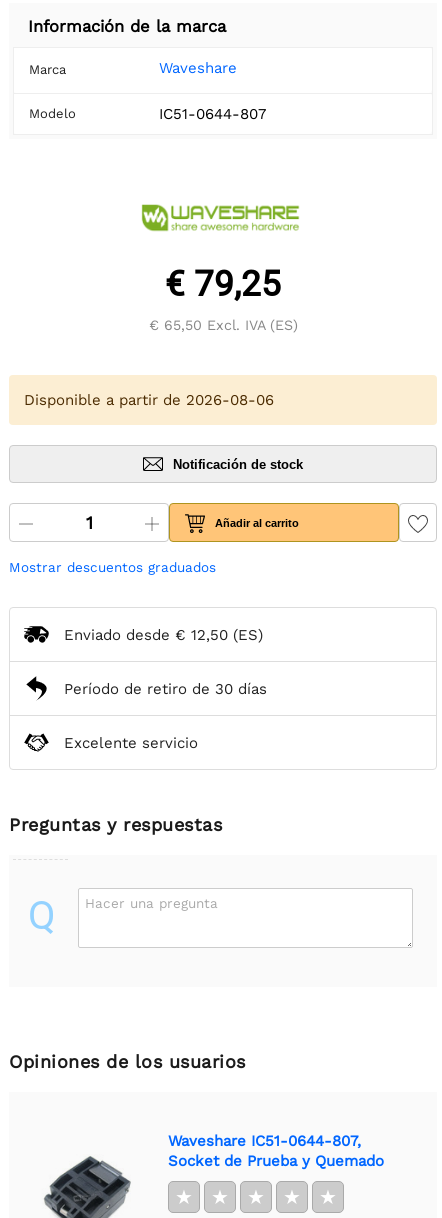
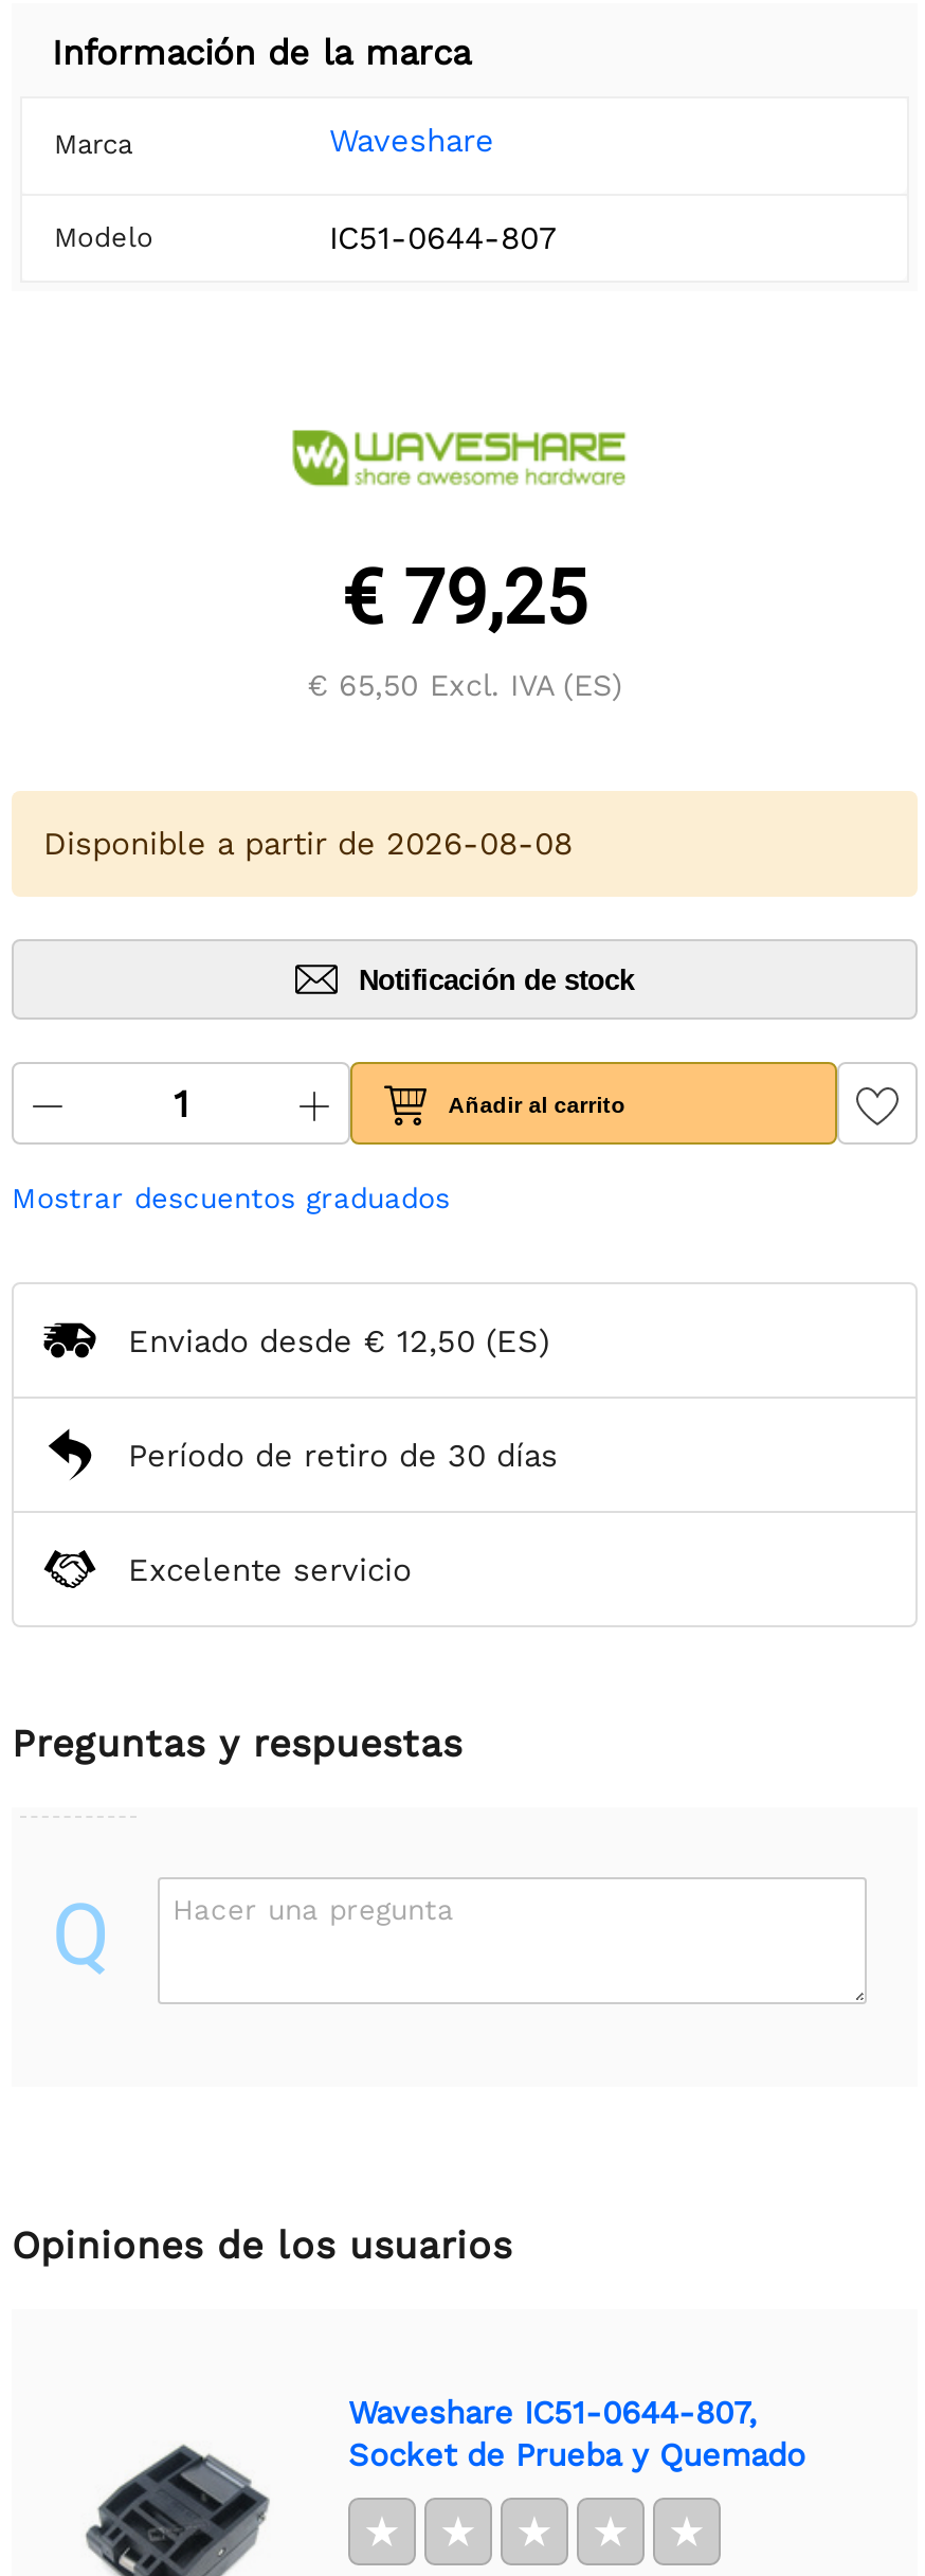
- Disponible a partir de 2026-08-06
+ Disponible a partir de 2026-08-08
